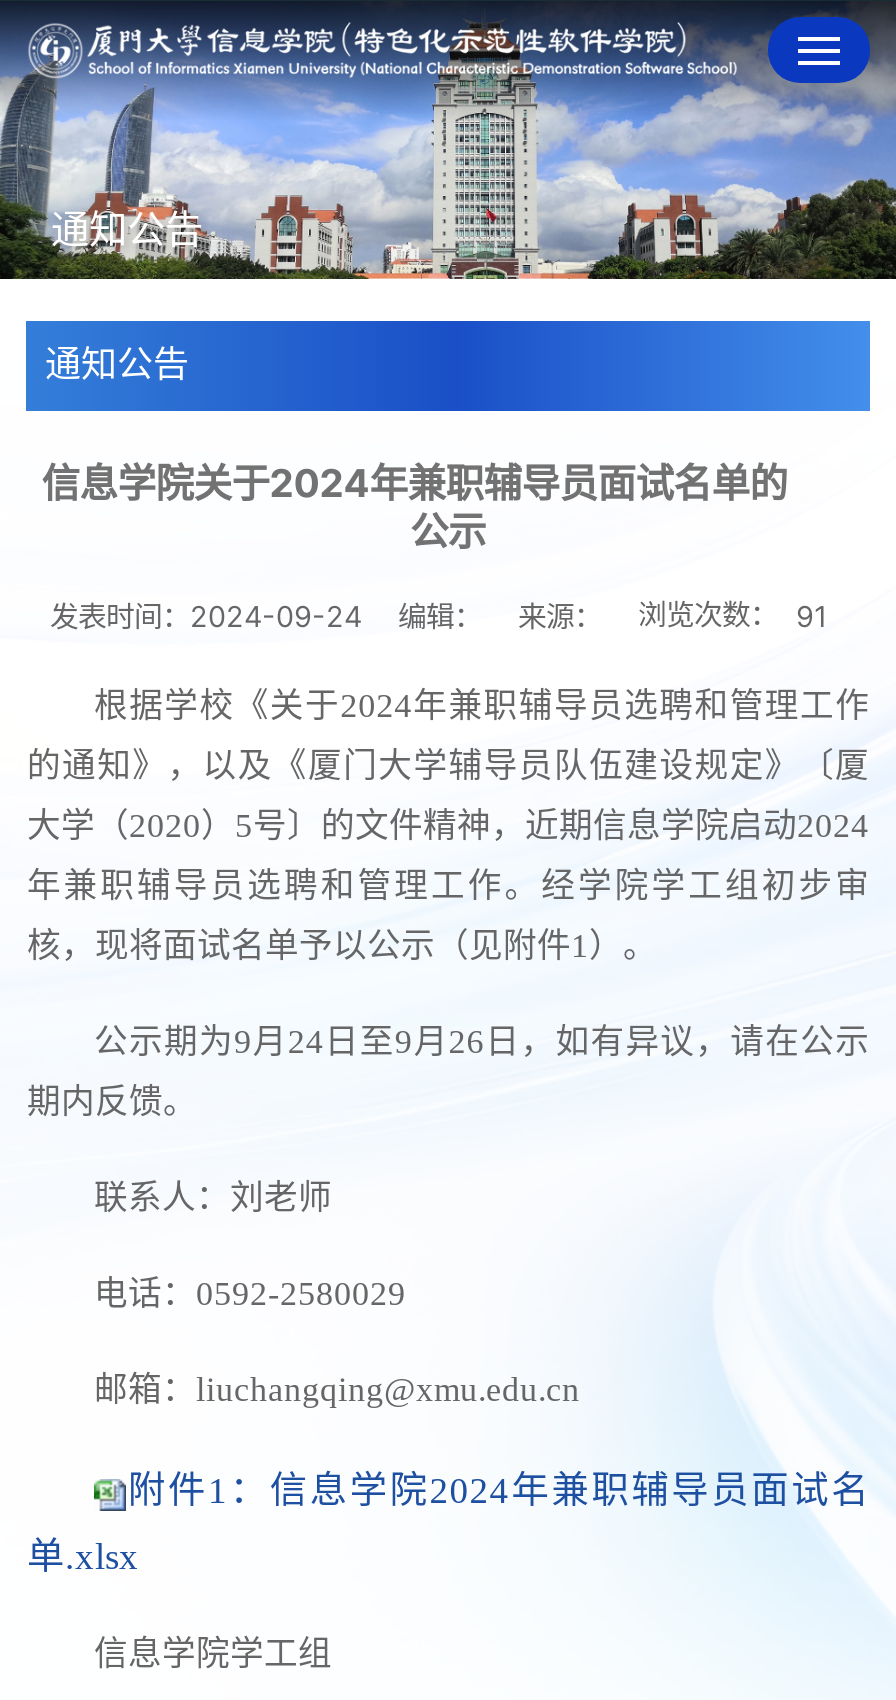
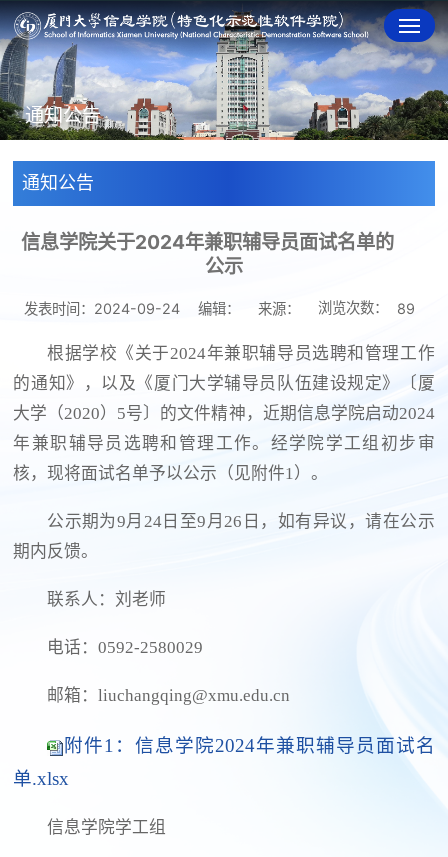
- 发表时间：2024-09-24 编辑： 来源： 浏览次数： 91
+ 发表时间：2024-09-24 编辑： 来源： 浏览次数： 89
